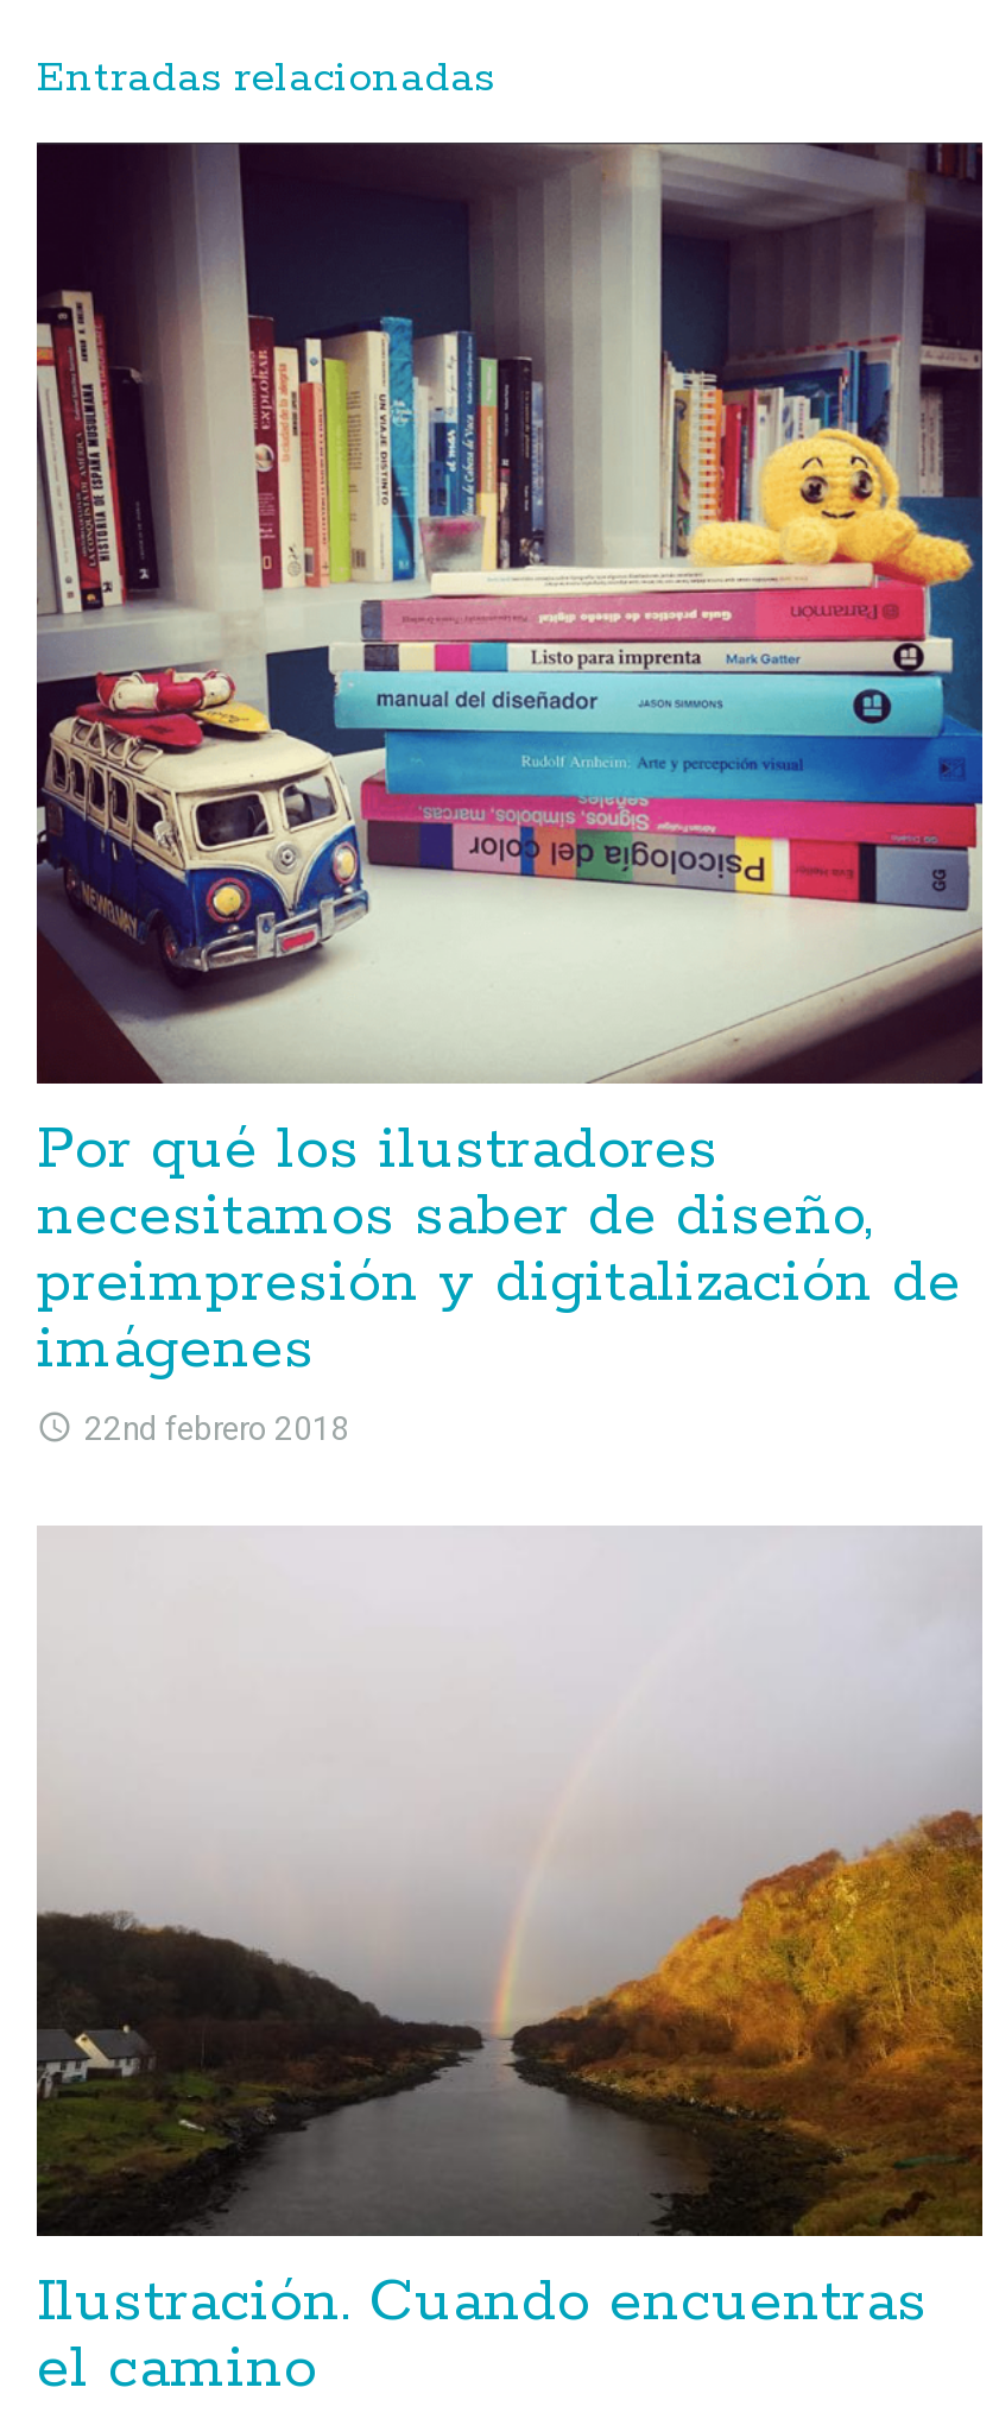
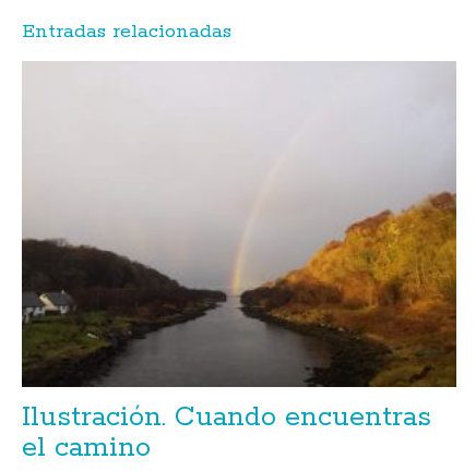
- [image]
- Por qué los ilustradores
- necesitamos saber de diseño,
- preimpresión y digitalización de
- imágenes
- 22nd febrero 2018
